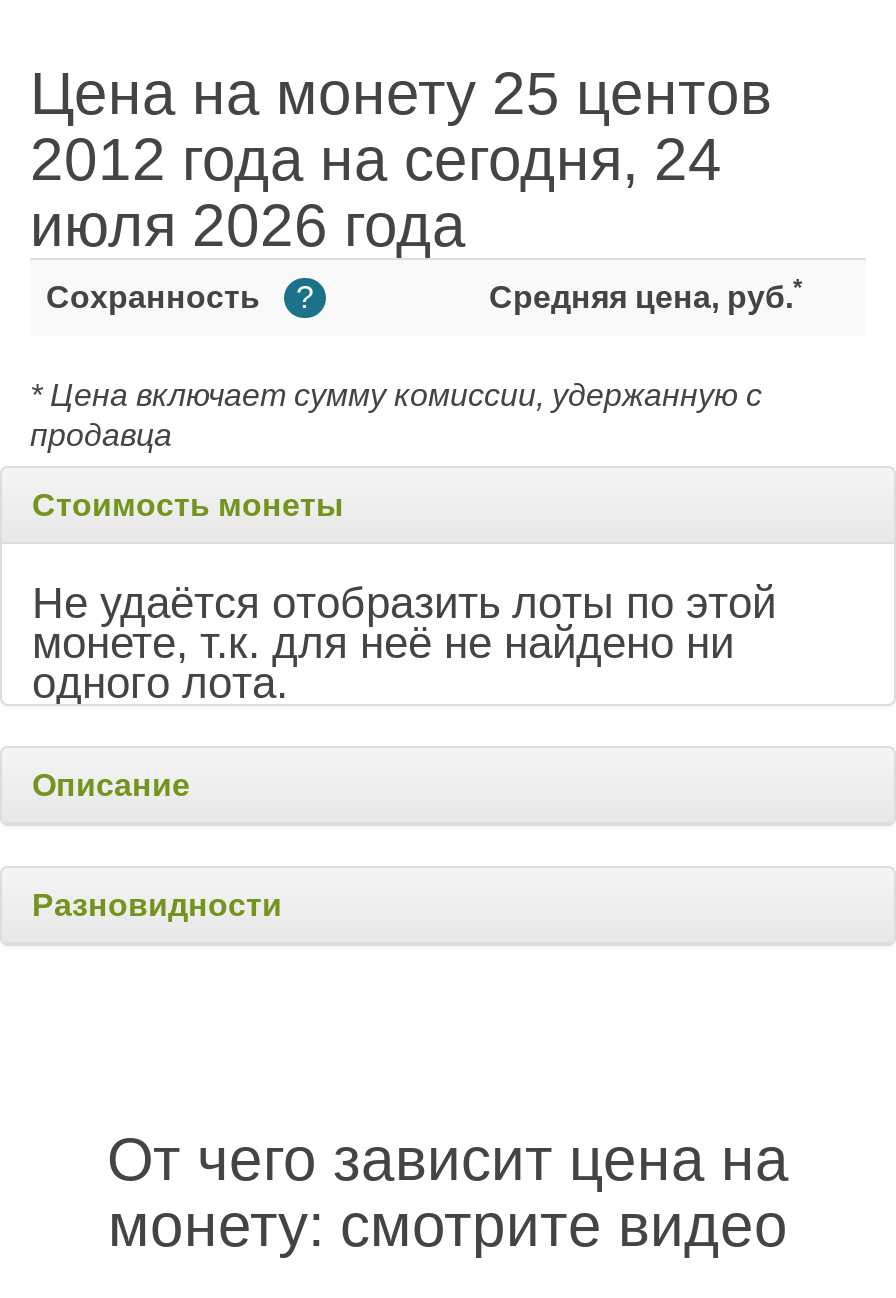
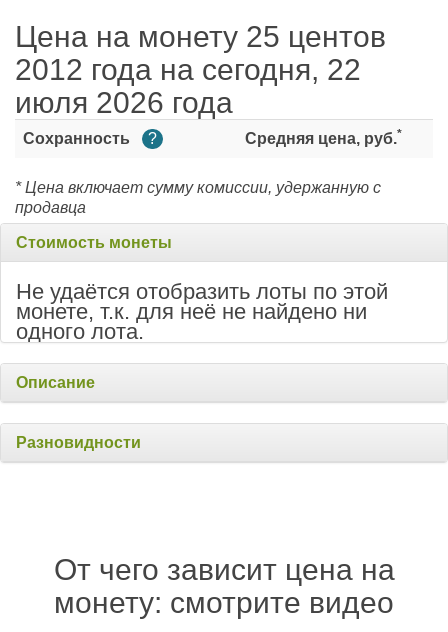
- 2012 года на сегодня, 24
+ 2012 года на сегодня, 22
